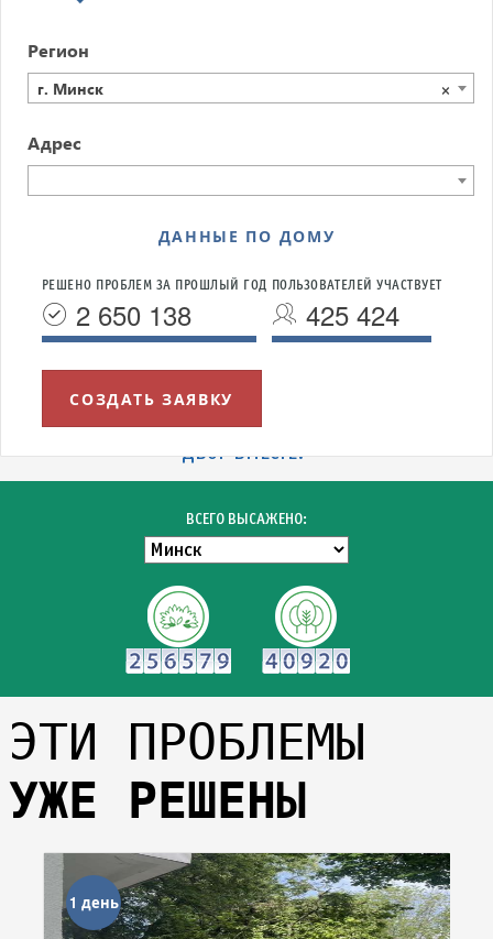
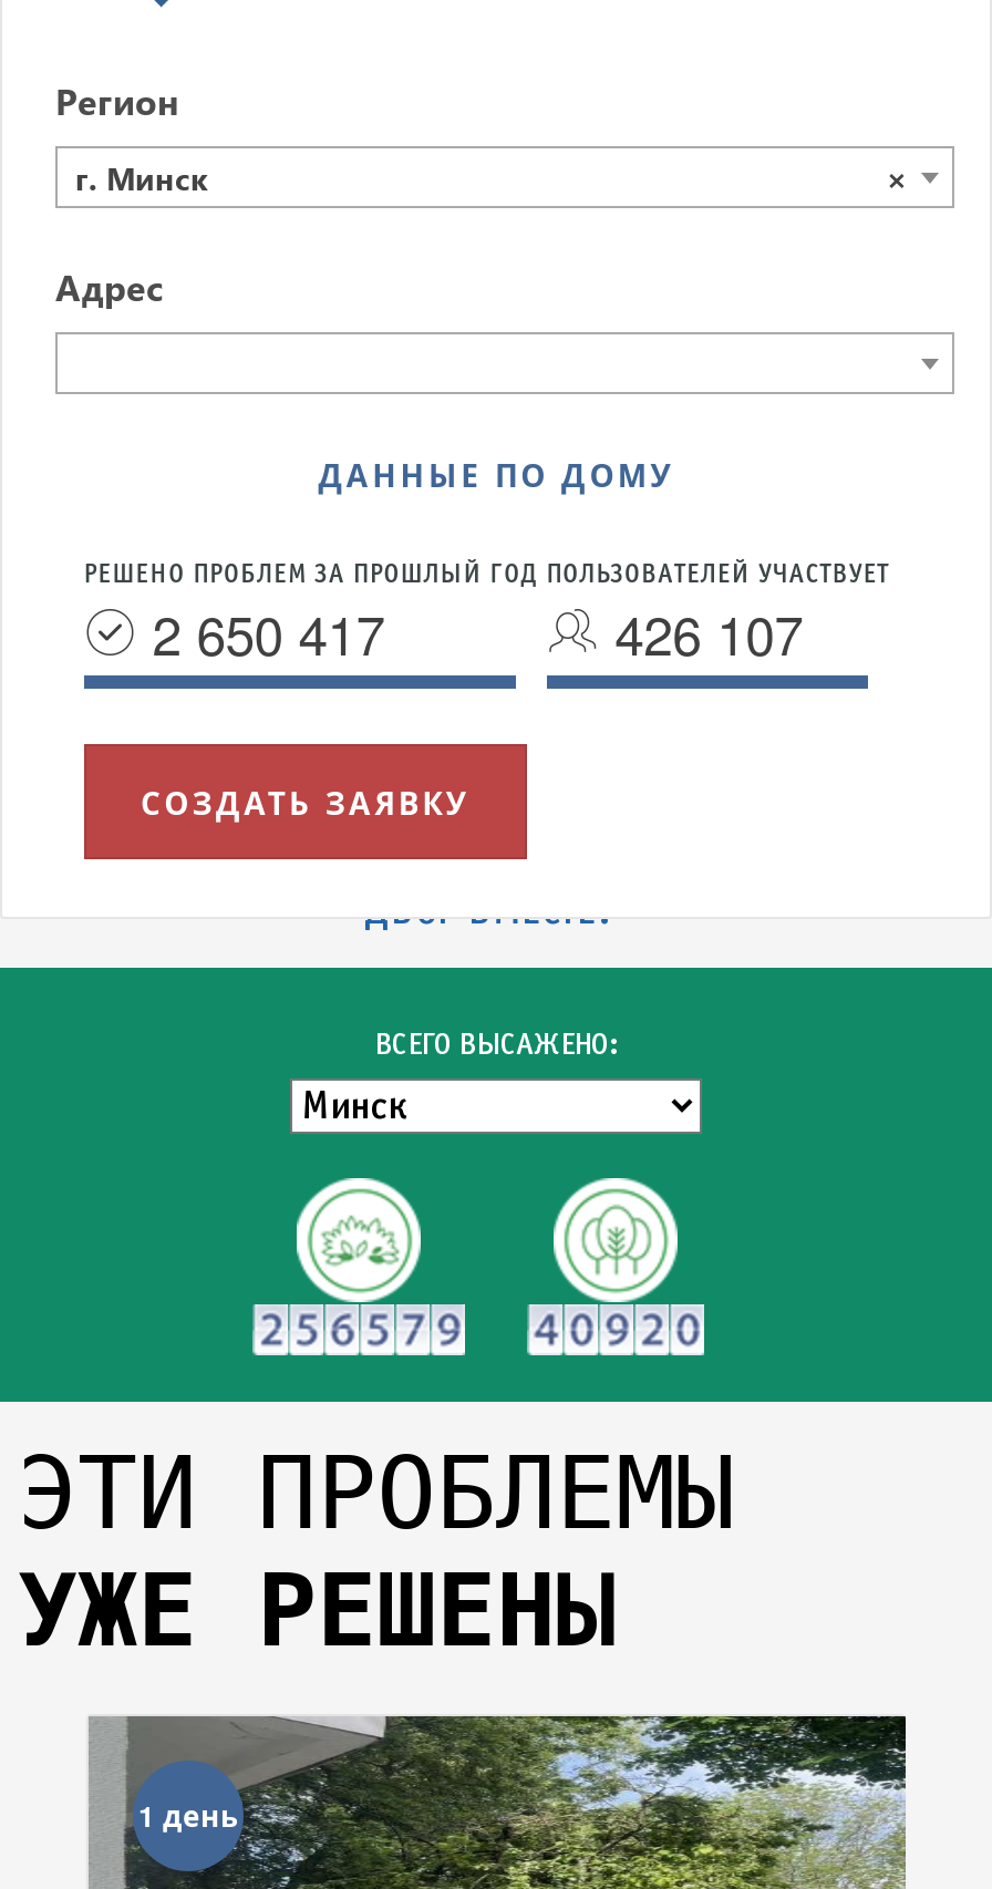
- 2 650 138
+ 2 650 417

- 425 424
+ 426 107
